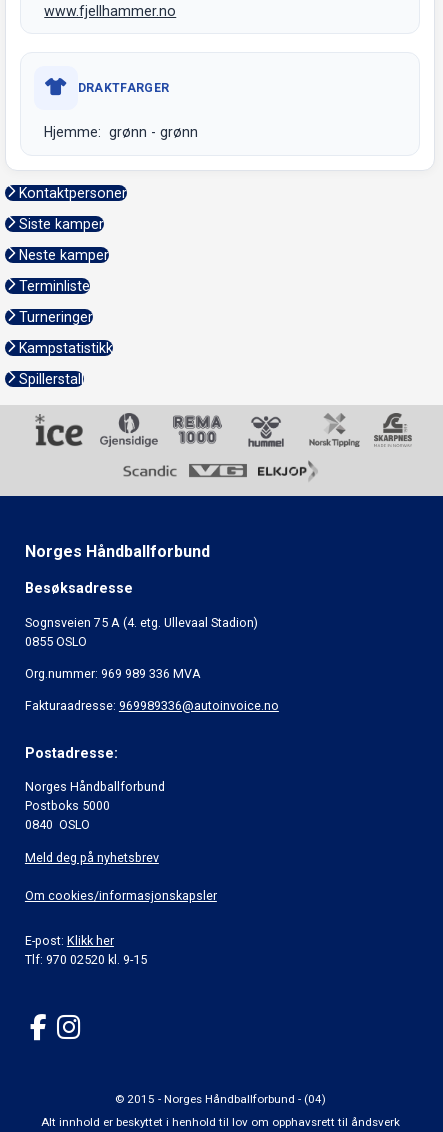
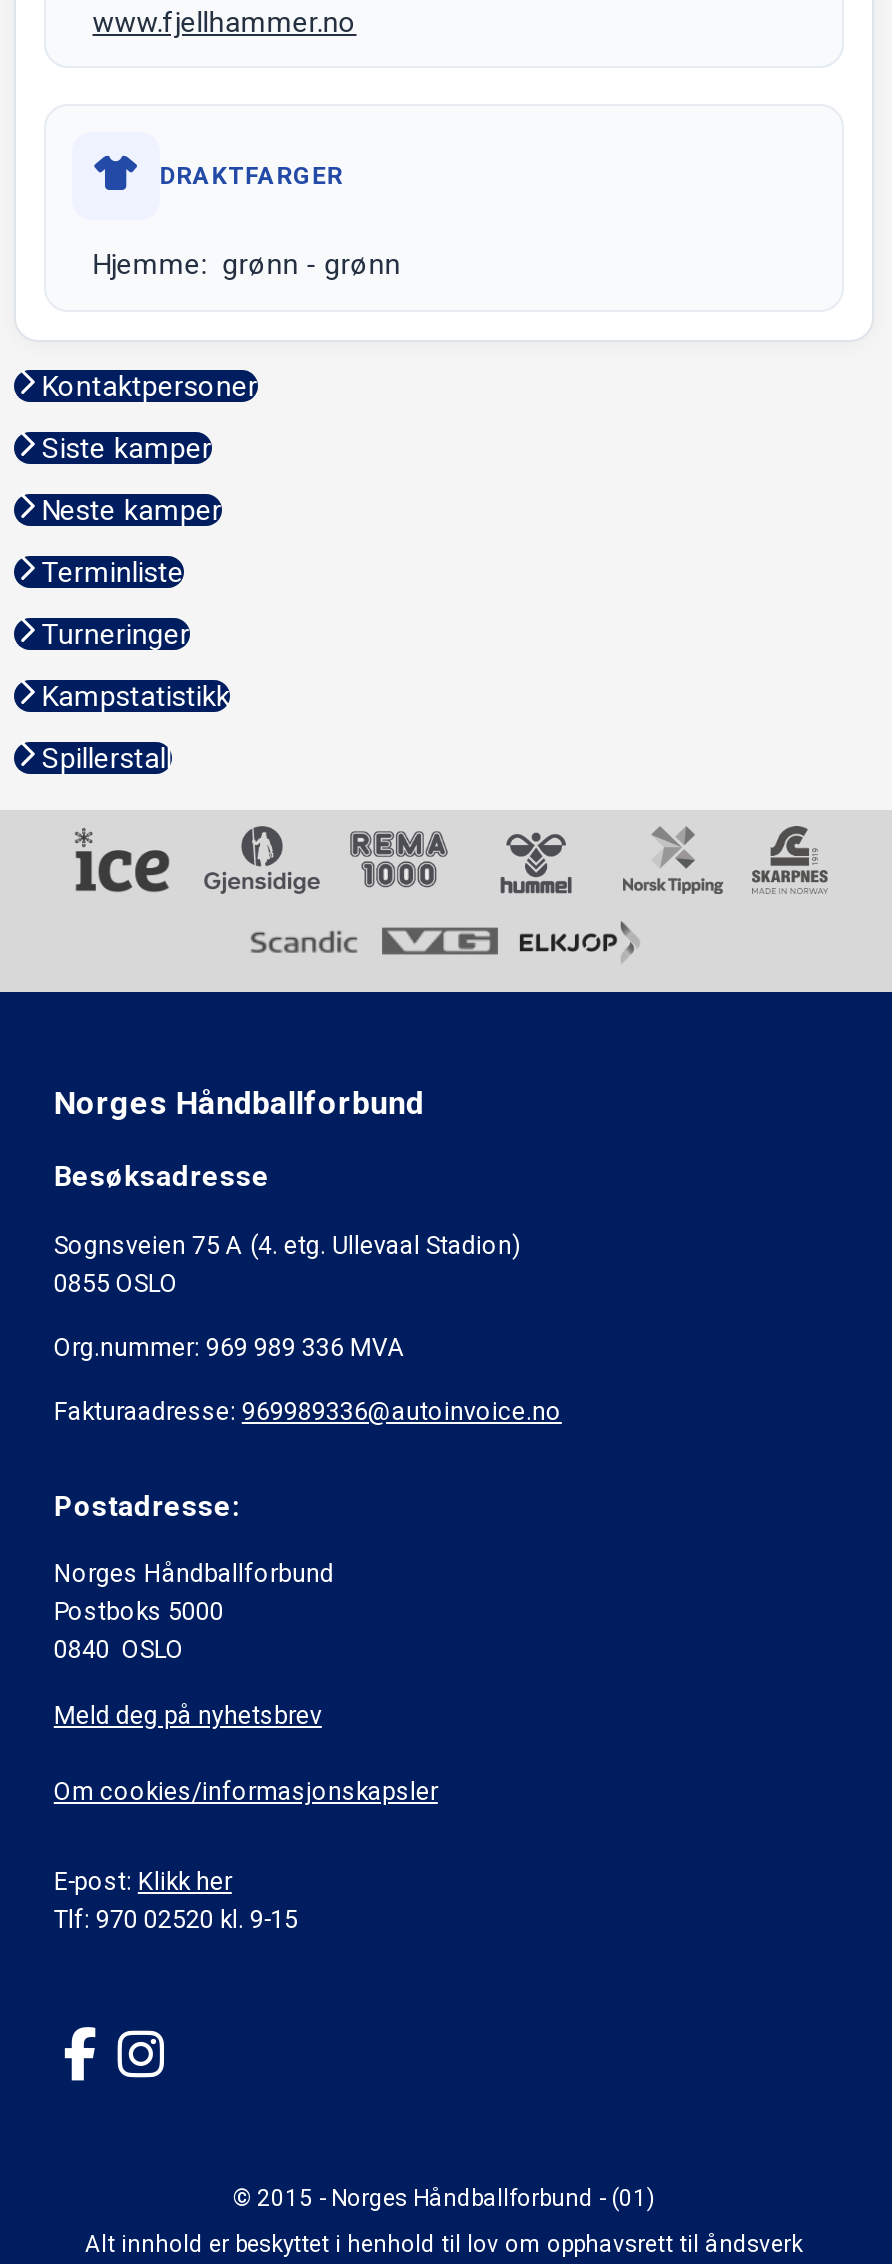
- © 2015 - Norges Håndballforbund - (04)
+ © 2015 - Norges Håndballforbund - (01)
